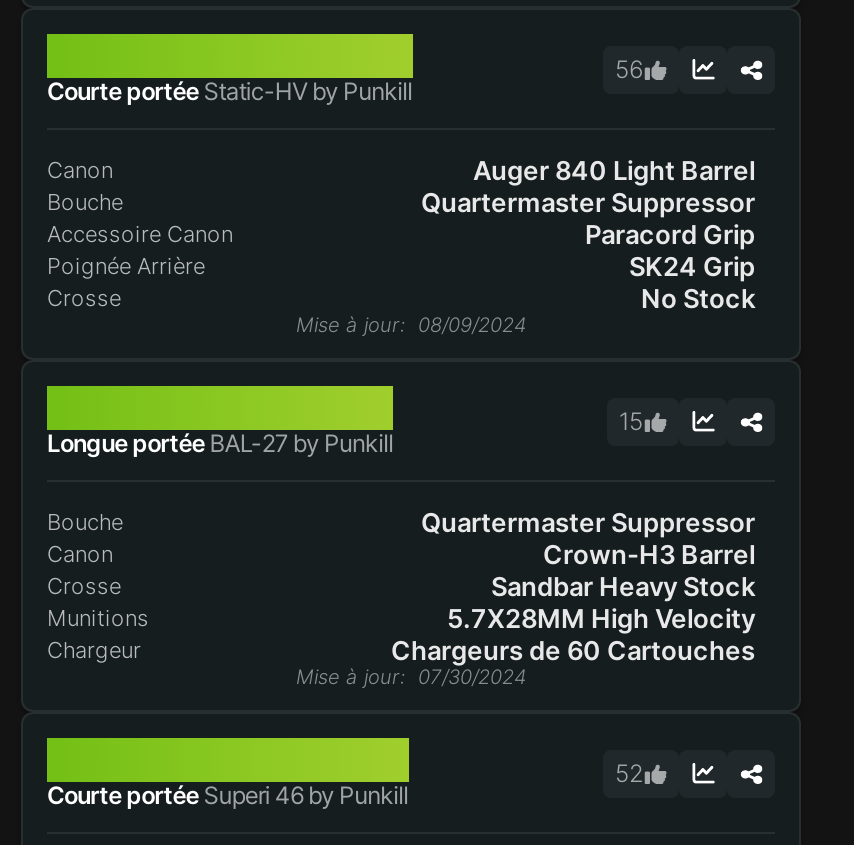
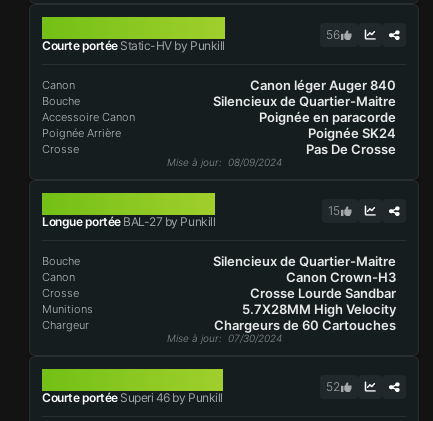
- Auger 840 Light Barrel
+ Canon léger Auger 840

- Quartermaster Suppressor
+ Silencieux de Quartier-Maitre

- Paracord Grip
+ Poignée en paracorde

- SK24 Grip
+ Poignée SK24

- No Stock
+ Pas De Crosse

- Quartermaster Suppressor
+ Silencieux de Quartier-Maitre

- Crown-H3 Barrel
+ Canon Crown-H3

- Sandbar Heavy Stock
+ Crosse Lourde Sandbar
